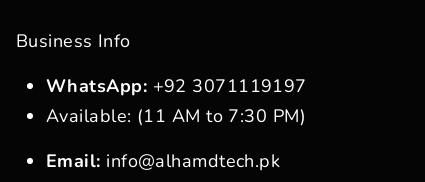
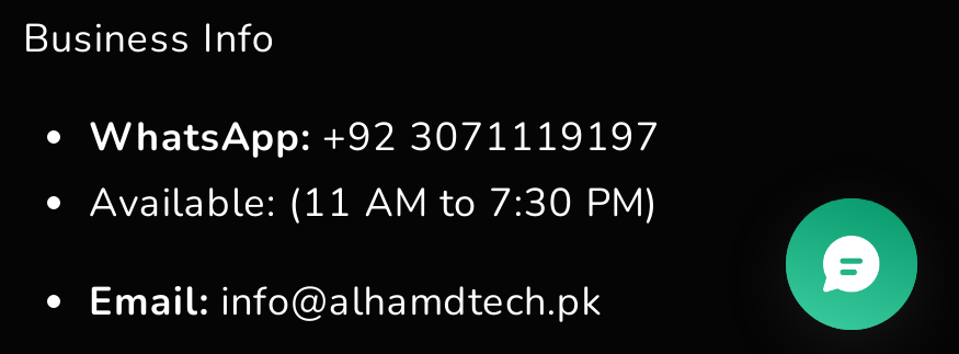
+ [image]
